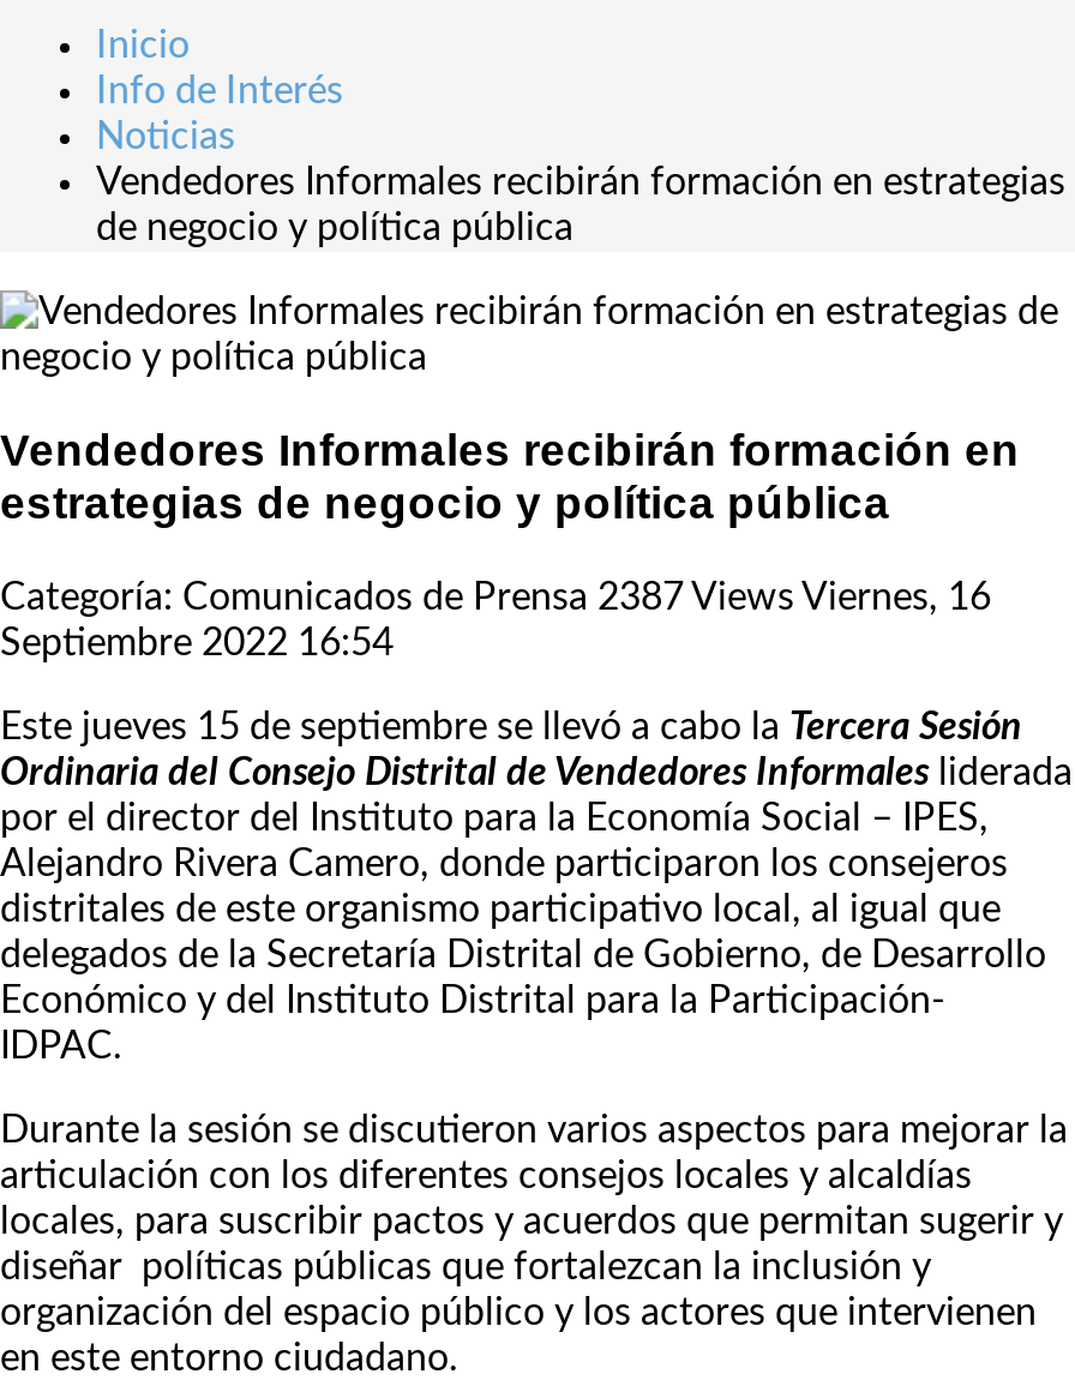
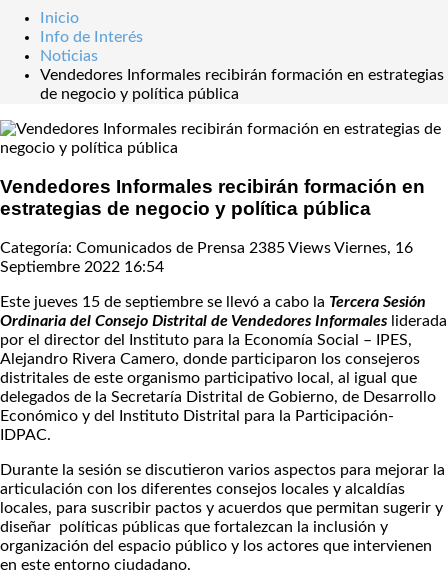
- Categoría: Comunicados de Prensa 2387 Views Viernes, 16
+ Categoría: Comunicados de Prensa 2385 Views Viernes, 16
